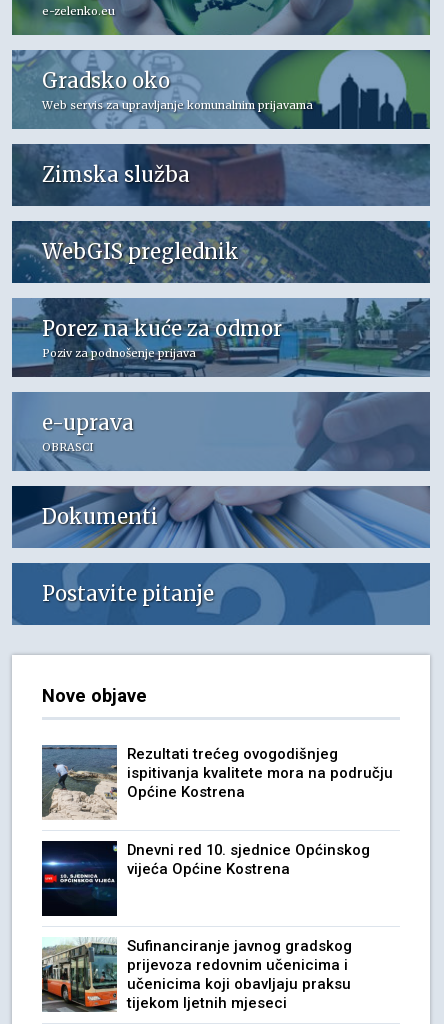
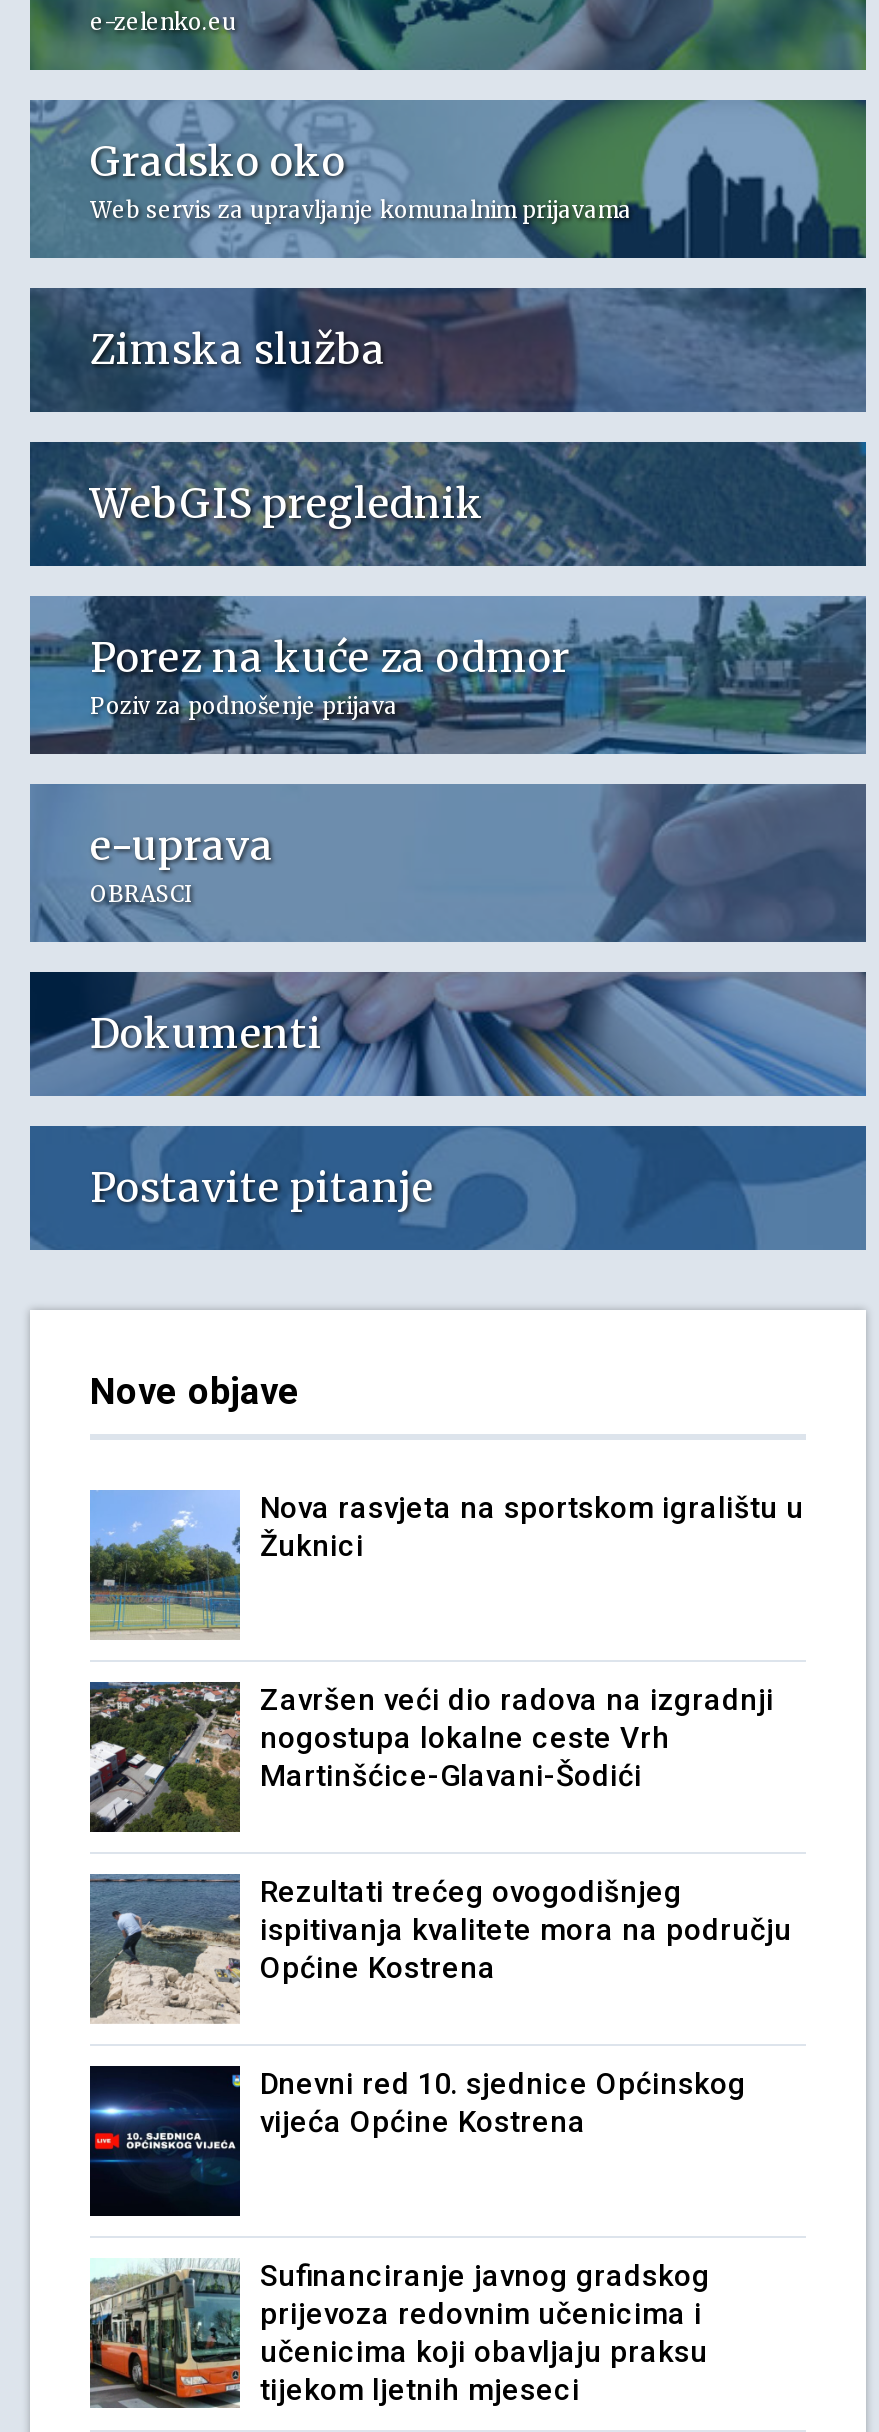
+ [image]
+ Nova rasvjeta na sportskom igralištu u
+ Žuknici

+ [image]
+ Završen veći dio radova na izgradnji
+ nogostupa lokalne ceste Vrh
+ Martinšćice-Glavani-Šodići
